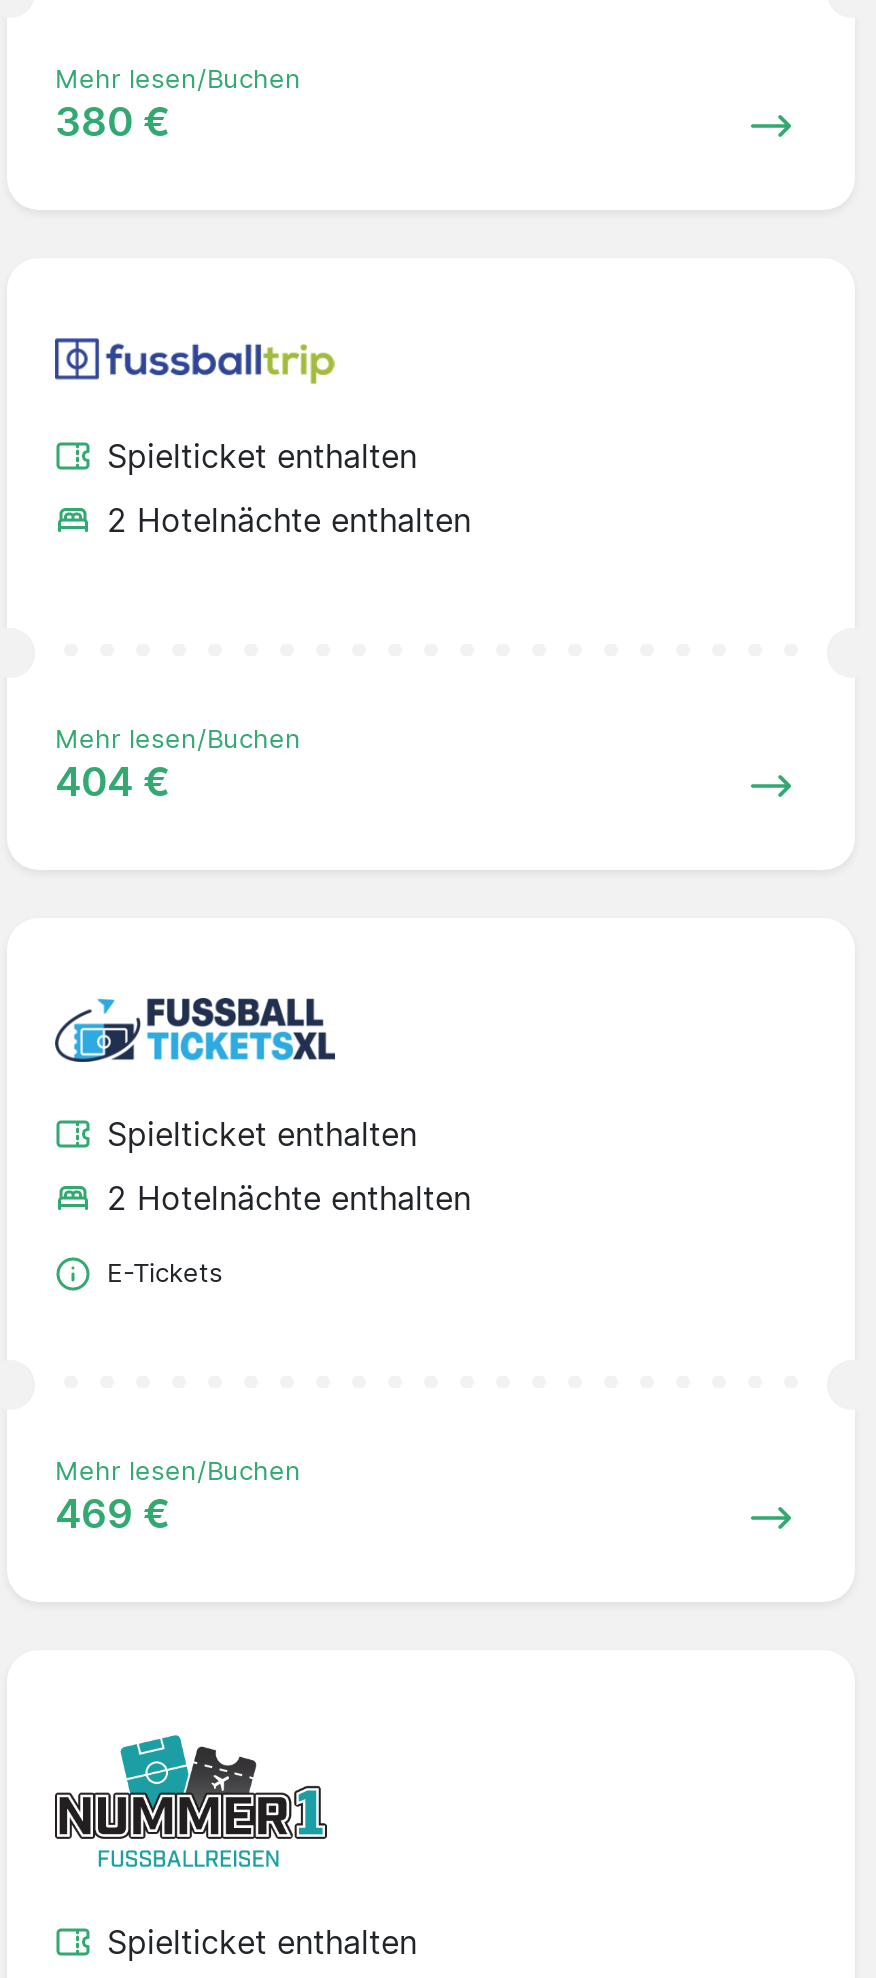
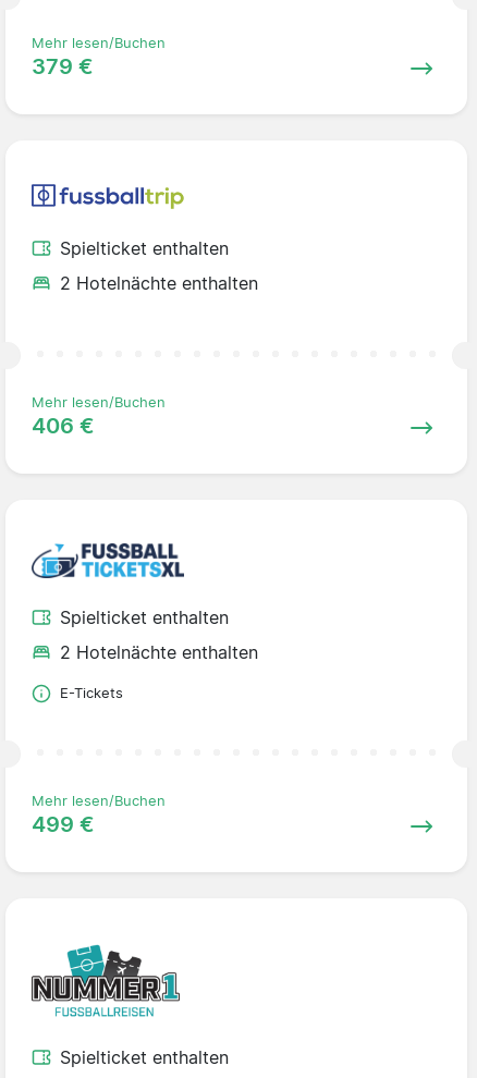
- 380 €
+ 379 €

- 404 €
+ 406 €

- 469 €
+ 499 €
